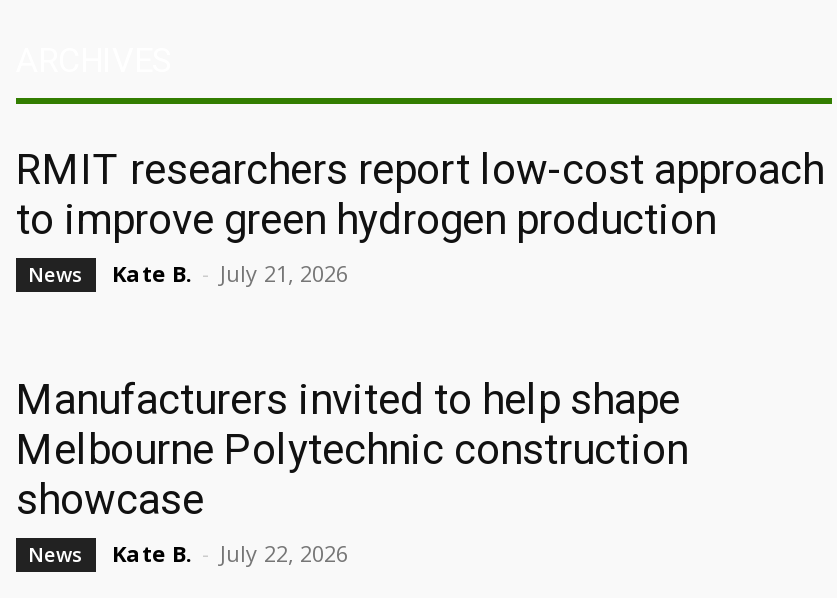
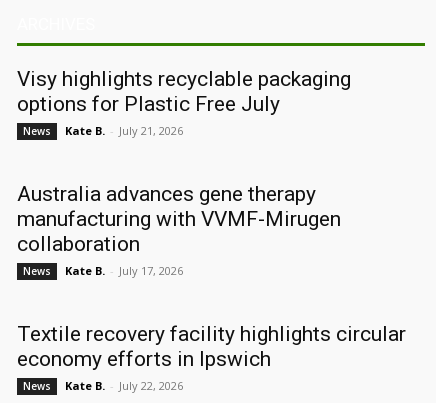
- RMIT researchers report low-cost approach
- to improve green hydrogen production
+ Visy highlights recyclable packaging
+ options for Plastic Free July

- Manufacturers invited to help shape
- Melbourne Polytechnic construction
- showcase
+ Australia advances gene therapy
+ manufacturing with VVMF-Mirugen
+ collaboration
+ News
+ Kate B. - July 17, 2026
+ Textile recovery facility highlights circular
+ economy efforts in Ipswich
